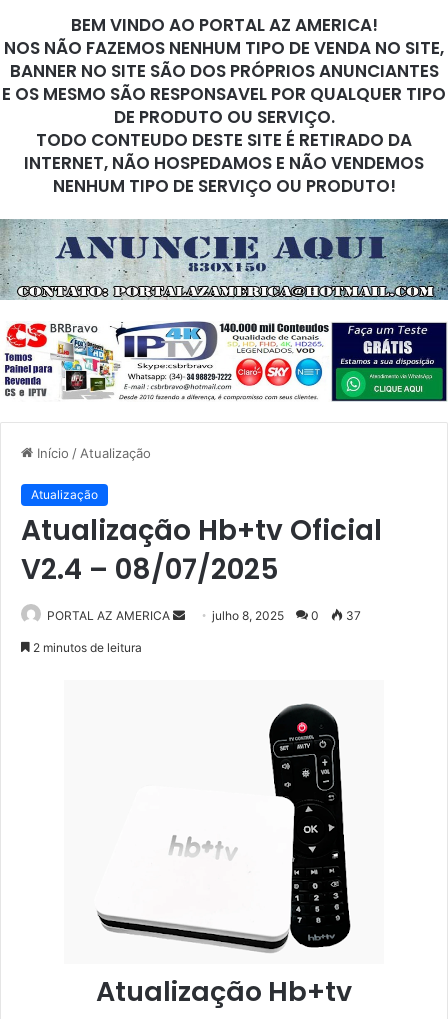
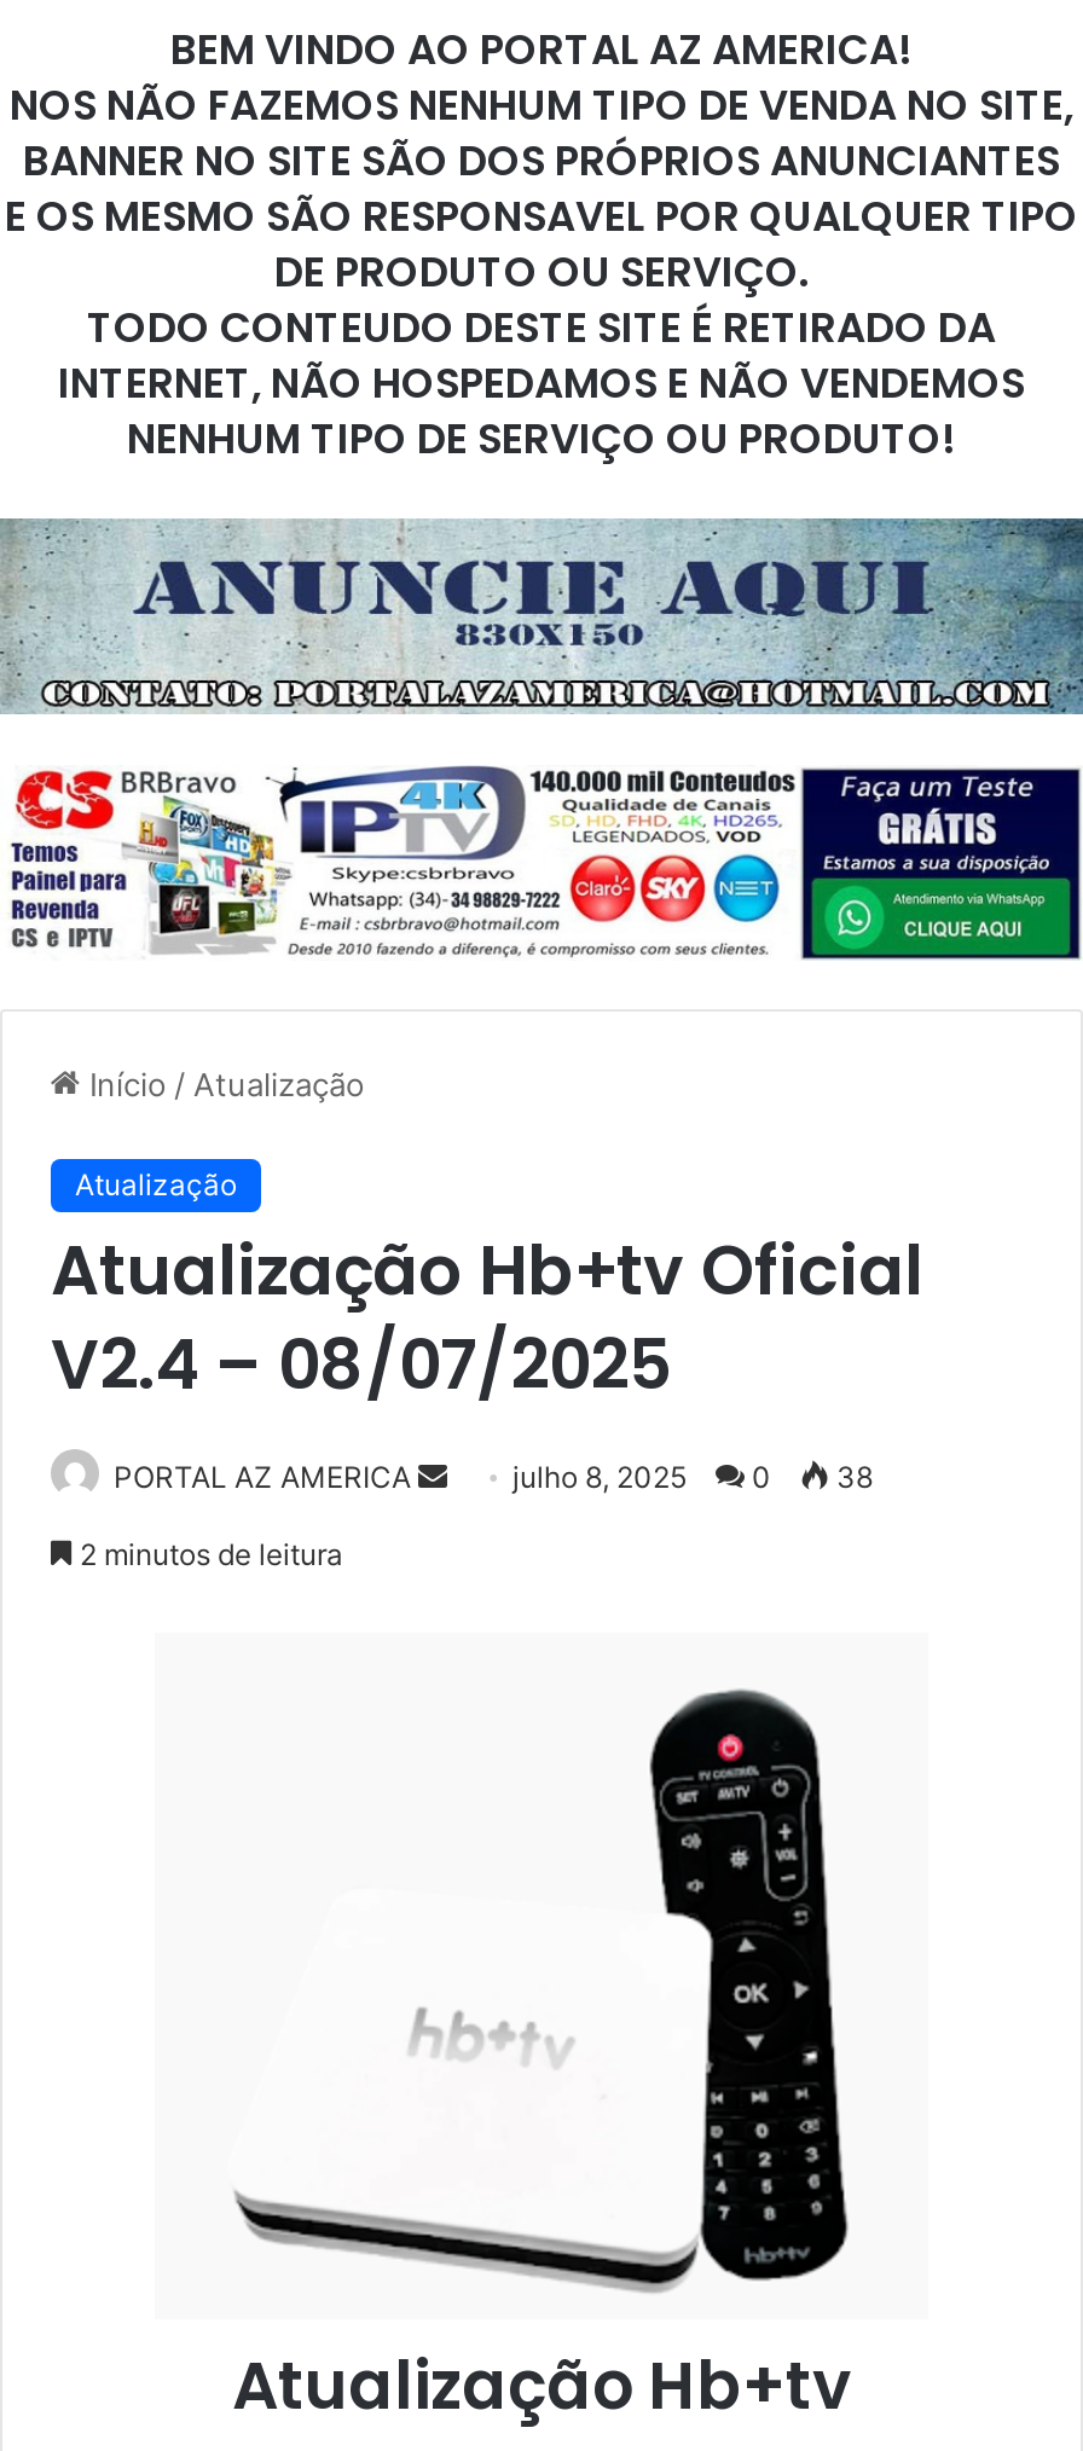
- 37
+ 38
